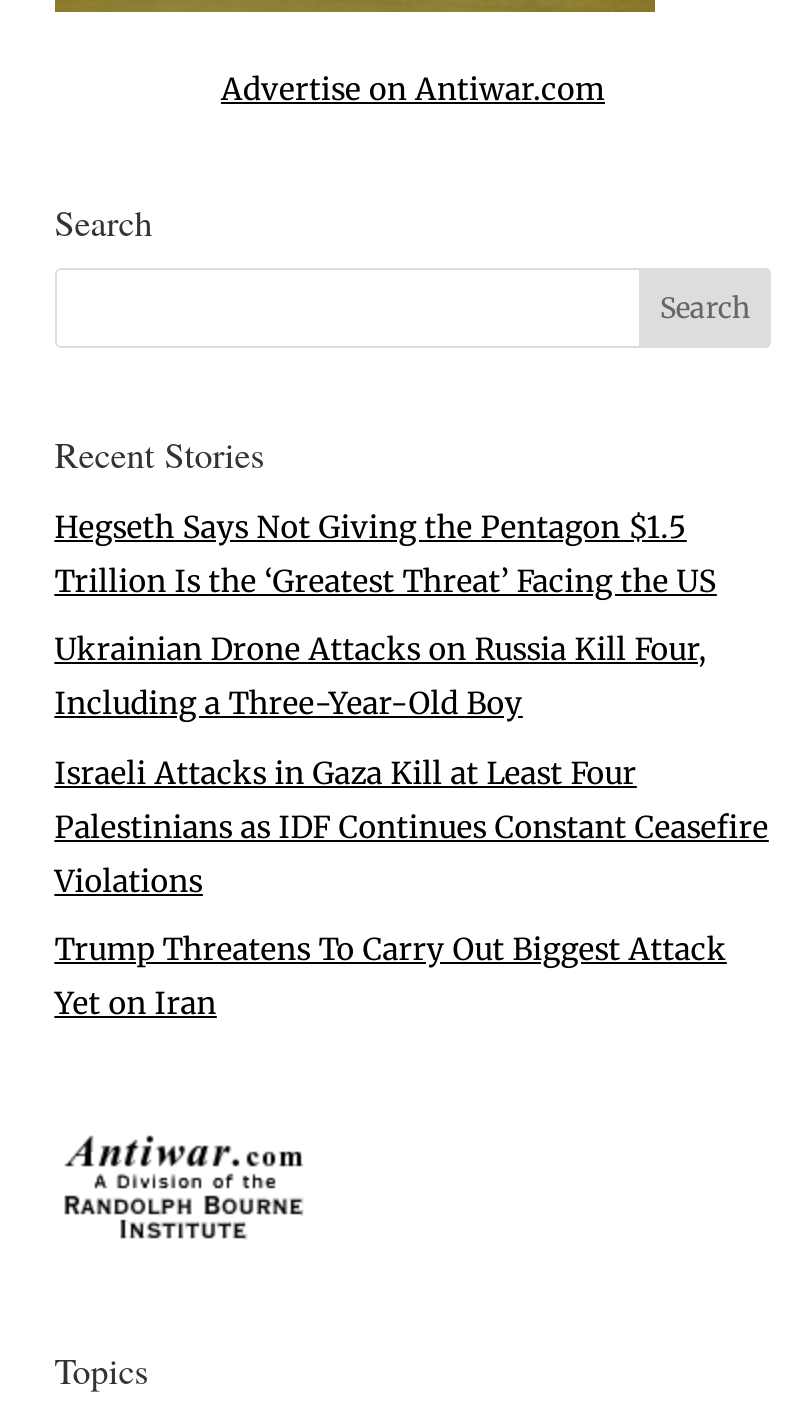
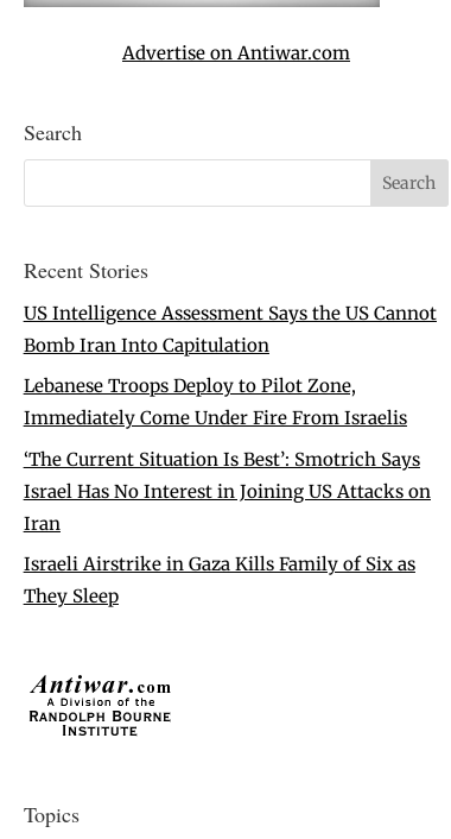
- Hegseth Says Not Giving the Pentagon $1.5
- Trillion Is the ‘Greatest Threat’ Facing the US
+ US Intelligence Assessment Says the US Cannot
+ Bomb Iran Into Capitulation

- Ukrainian Drone Attacks on Russia Kill Four,
- Including a Three-Year-Old Boy
+ Lebanese Troops Deploy to Pilot Zone,
+ Immediately Come Under Fire From Israelis

- Israeli Attacks in Gaza Kill at Least Four
- Palestinians as IDF Continues Constant Ceasefire
- Violations
+ ‘The Current Situation Is Best’: Smotrich Says
+ Israel Has No Interest in Joining US Attacks on
+ Iran

- Trump Threatens To Carry Out Biggest Attack
- Yet on Iran
+ Israeli Airstrike in Gaza Kills Family of Six as
+ They Sleep
